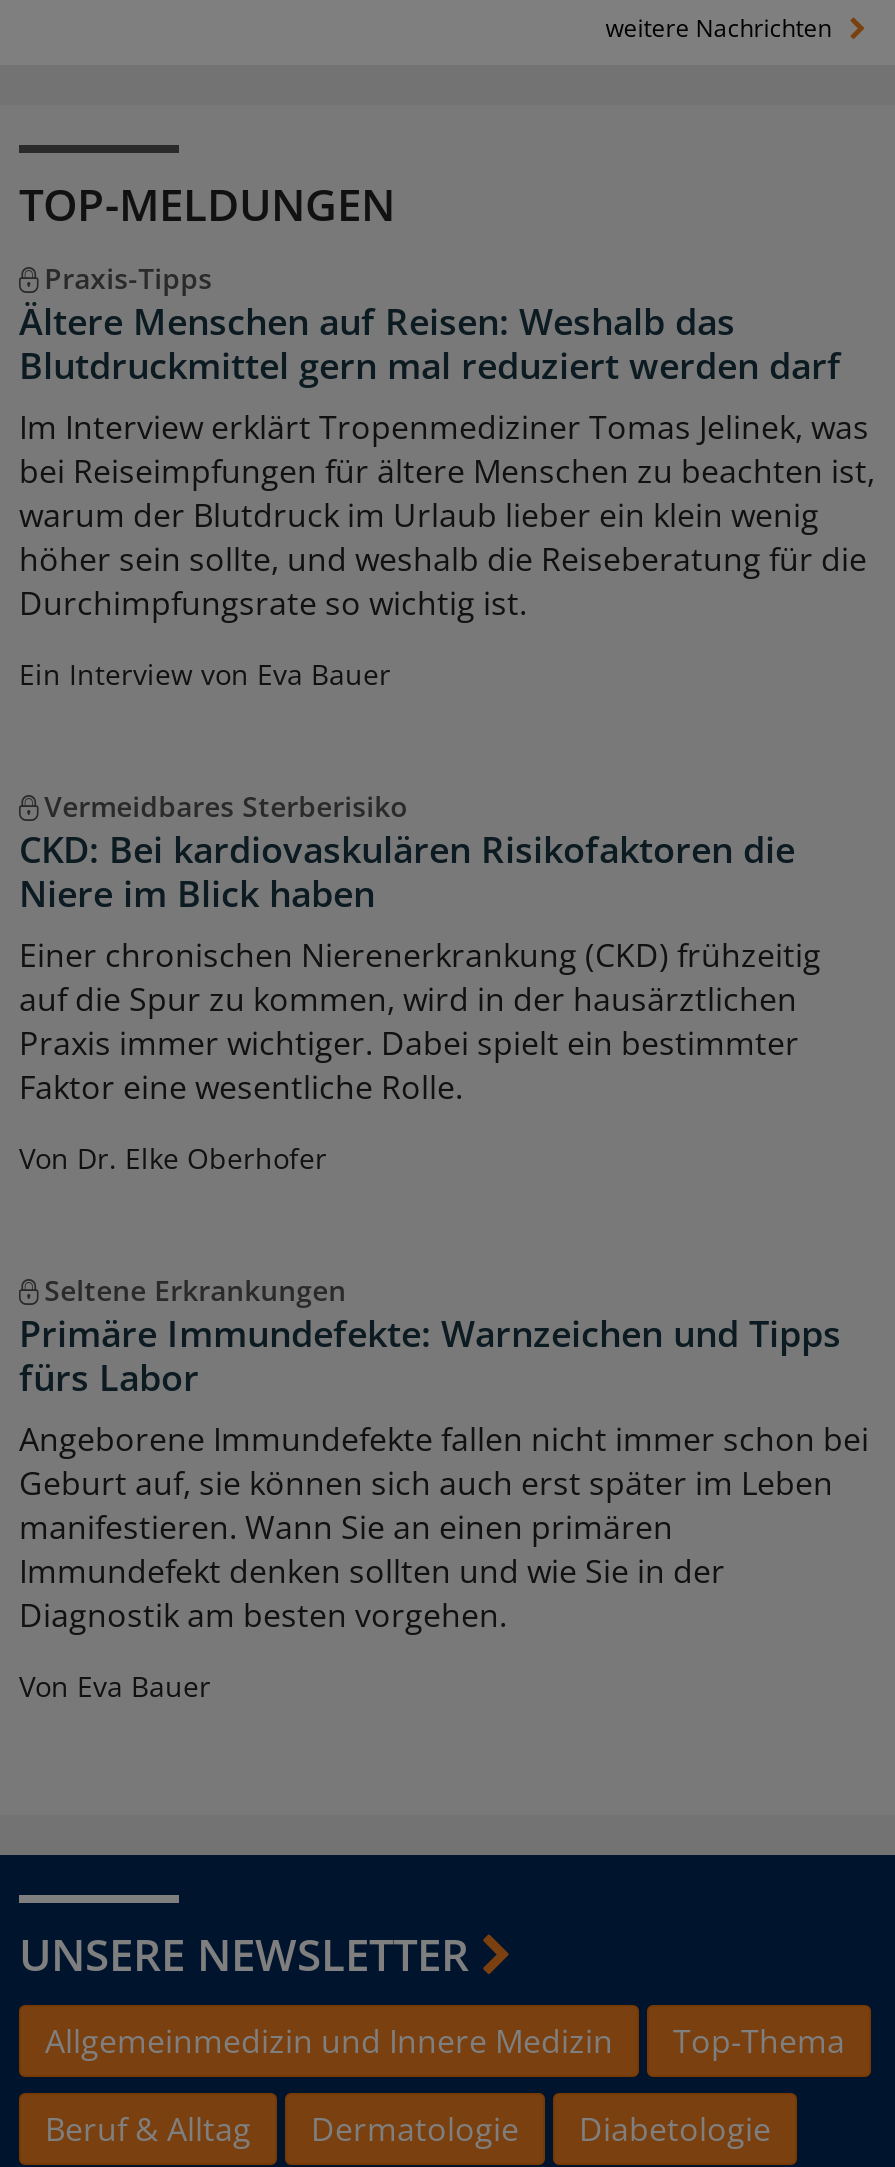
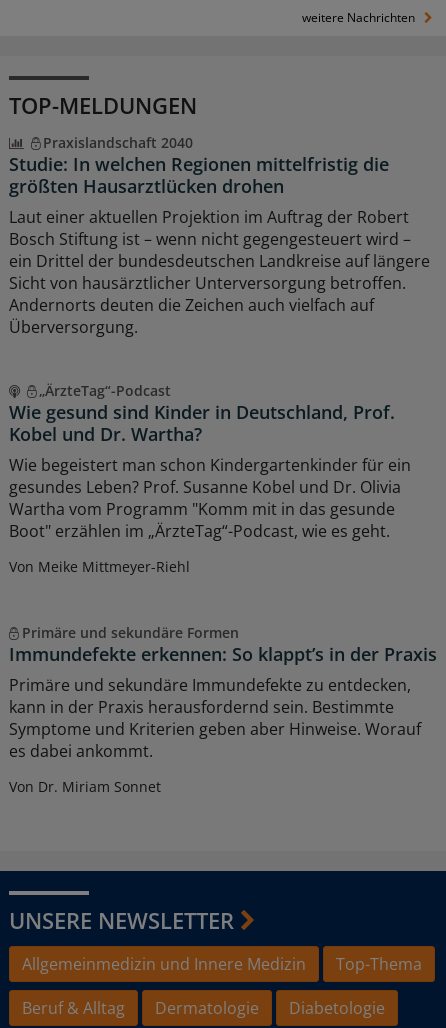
- Praxis-Tipps
- Ältere Menschen auf Reisen: Weshalb das
- Blutdruckmittel gern mal reduziert werden darf
- Im Interview erklärt Tropenmediziner Tomas Jelinek, was
- bei Reiseimpfungen für ältere Menschen zu beachten ist,
- warum der Blutdruck im Urlaub lieber ein klein wenig
- höher sein sollte, und weshalb die Reiseberatung für die
- Durchimpfungsrate so wichtig ist.
- Ein Interview von Eva Bauer
- Vermeidbares Sterberisiko
- CKD: Bei kardiovaskulären Risikofaktoren die
- Niere im Blick haben
- Einer chronischen Nierenerkrankung (CKD) frühzeitig
- auf die Spur zu kommen, wird in der hausärztlichen
- Praxis immer wichtiger. Dabei spielt ein bestimmter
- Faktor eine wesentliche Rolle.
- Von Dr. Elke Oberhofer
- Seltene Erkrankungen
- Primäre Immundefekte: Warnzeichen und Tipps
- fürs Labor
- Angeborene Immundefekte fallen nicht immer schon bei
- Geburt auf, sie können sich auch erst später im Leben
- manifestieren. Wann Sie an einen primären
- Immundefekt denken sollten und wie Sie in der
- Diagnostik am besten vorgehen.
- Von Eva Bauer
+ Praxislandschaft 2040
+ Studie: In welchen Regionen mittelfristig die
+ größten Hausarztlücken drohen
+ Laut einer aktuellen Projektion im Auftrag der Robert
+ Bosch Stiftung ist – wenn nicht gegengesteuert wird –
+ ein Drittel der bundesdeutschen Landkreise auf längere
+ Sicht von hausärztlicher Unterversorgung betroffen.
+ Andernorts deuten die Zeichen auch vielfach auf
+ Überversorgung.
+ „ÄrzteTag“-Podcast
+ Wie gesund sind Kinder in Deutschland, Prof.
+ Kobel und Dr. Wartha?
+ Wie begeistert man schon Kindergartenkinder für ein
+ gesundes Leben? Prof. Susanne Kobel und Dr. Olivia
+ Wartha vom Programm "Komm mit in das gesunde
+ Boot" erzählen im „ÄrzteTag“-Podcast, wie es geht.
+ Von Meike Mittmeyer-Riehl
+ Primäre und sekundäre Formen
+ Immundefekte erkennen: So klappt’s in der Praxis
+ Primäre und sekundäre Immundefekte zu entdecken,
+ kann in der Praxis herausfordernd sein. Bestimmte
+ Symptome und Kriterien geben aber Hinweise. Worauf
+ es dabei ankommt.
+ Von Dr. Miriam Sonnet
